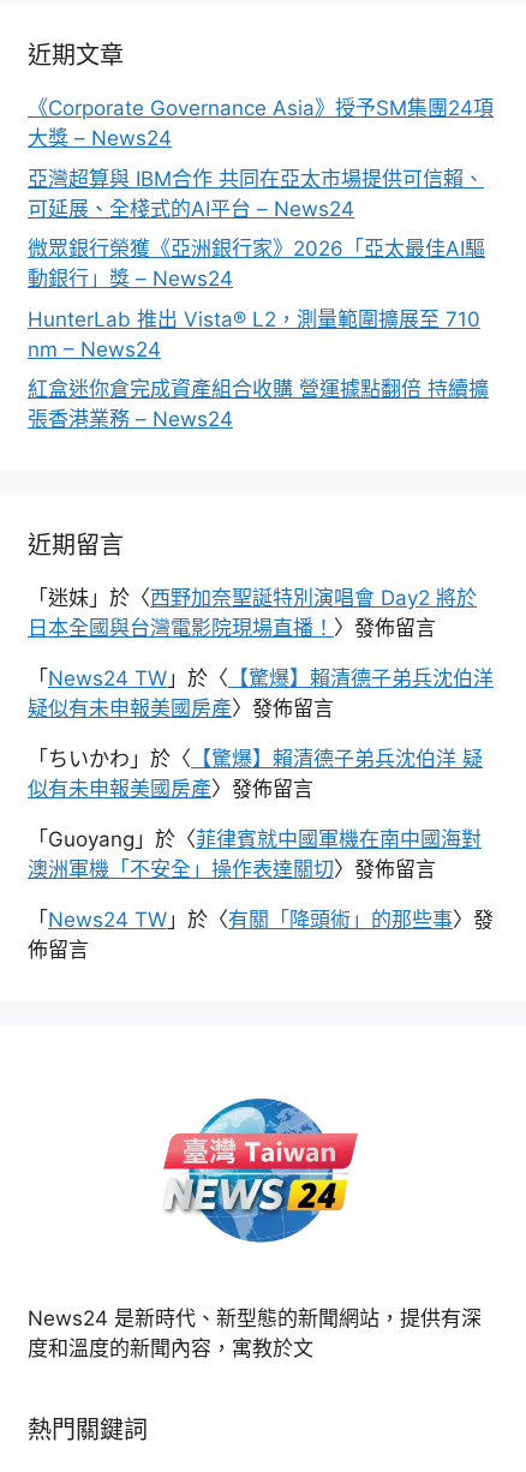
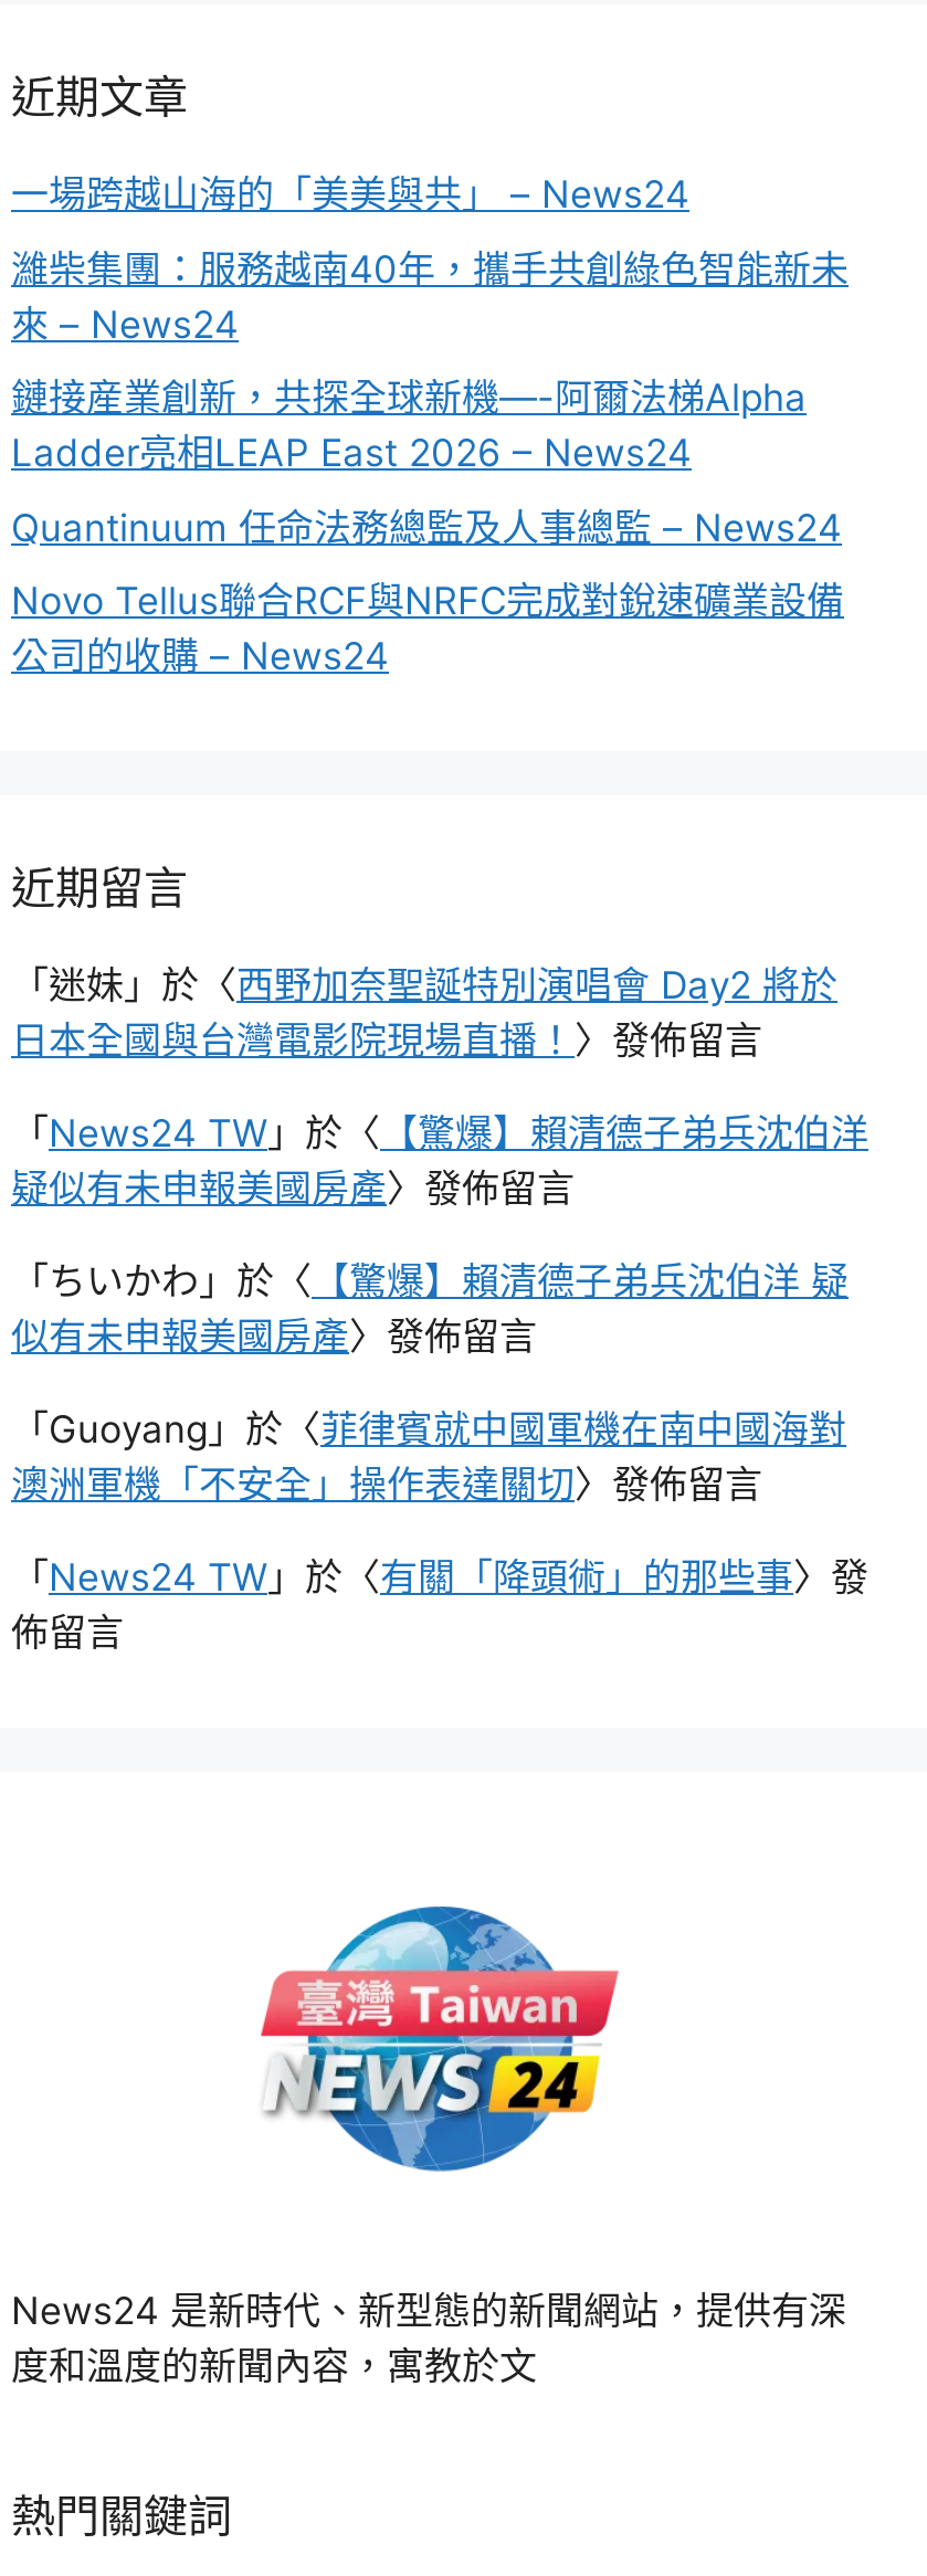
- 《Corporate Governance Asia》授予SM集團24項
- 大獎 – News24
+ 一場跨越山海的「美美與共」 – News24

- 亞灣超算與 IBM合作 共同在亞太市場提供可信賴、
- 可延展、全棧式的AI平台 – News24
+ 濰柴集團：服務越南40年，攜手共創綠色智能新未
+ 來 – News24

- 微眾銀行榮獲《亞洲銀行家》2026「亞太最佳AI驅
- 動銀行」獎 – News24
+ 鏈接産業創新，共探全球新機—-阿爾法梯Alpha
+ Ladder亮相LEAP East 2026 – News24

- HunterLab 推出 Vista® L2，測量範圍擴展至 710
- nm – News24
+ Quantinuum 任命法務總監及人事總監 – News24

- 紅盒迷你倉完成資產組合收購 營運據點翻倍 持續擴
- 張香港業務 – News24
+ Novo Tellus聯合RCF與NRFC完成對銳速礦業設備
+ 公司的收購 – News24
